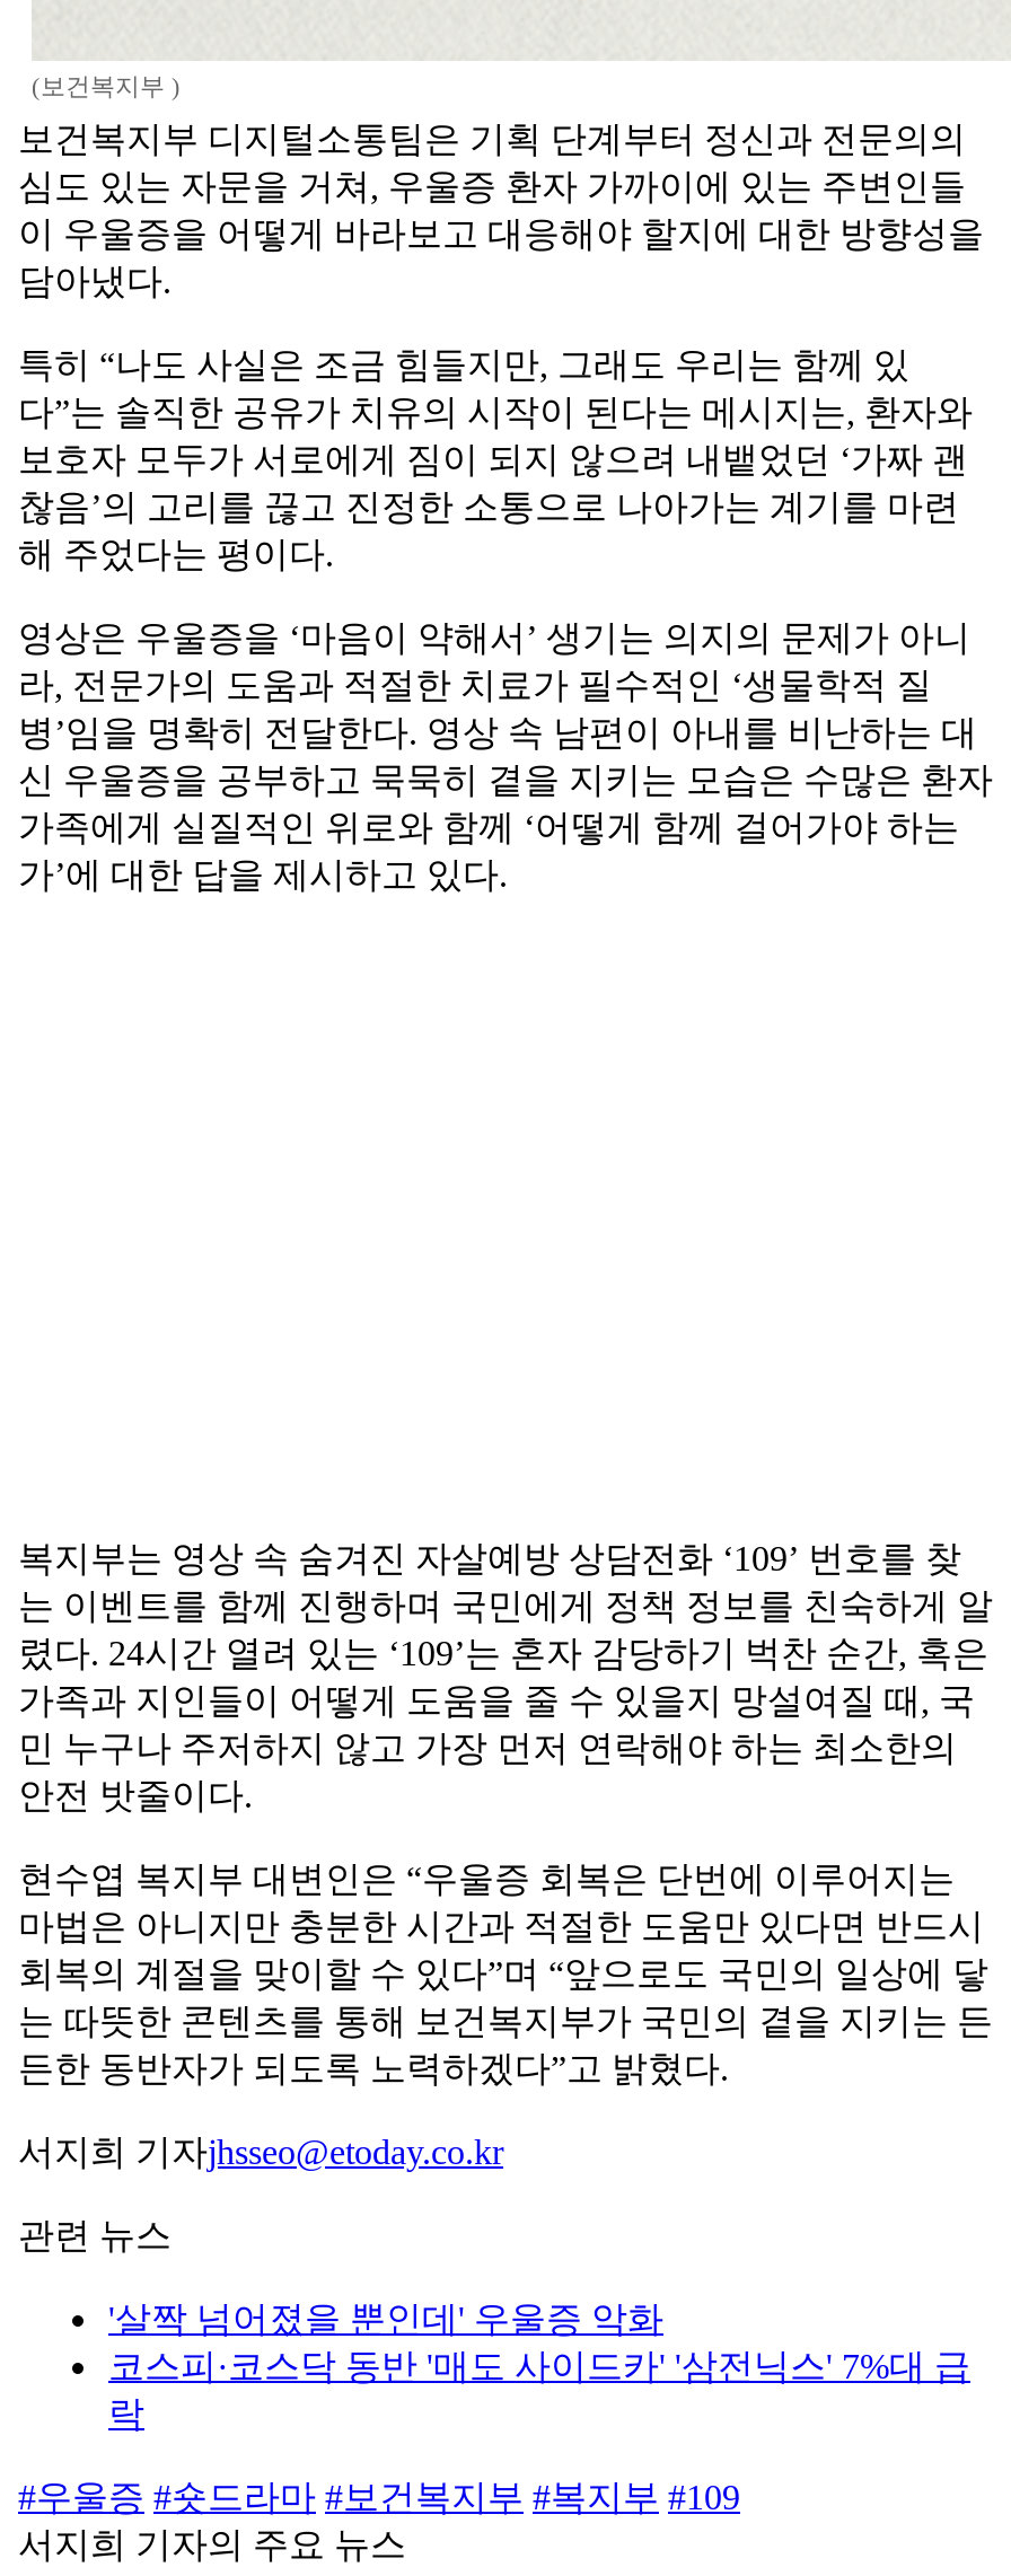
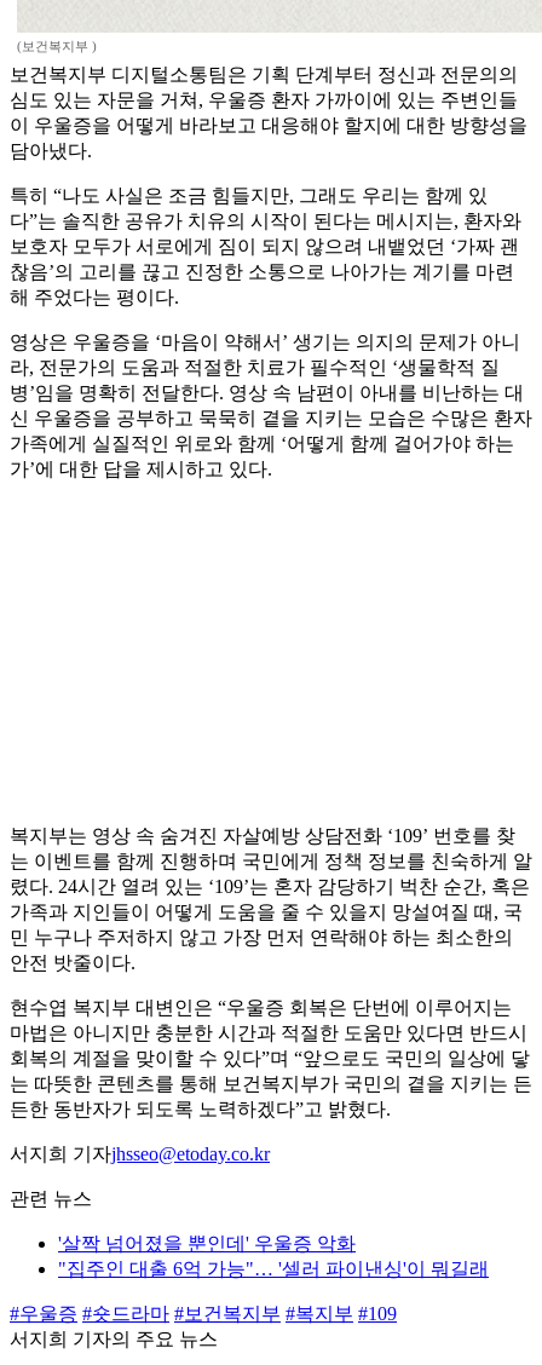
- 코스피·코스닥 동반 '매도 사이드카' '삼전닉스' 7%대 급
- 락
+ "집주인 대출 6억 가능"… '셀러 파이낸싱'이 뭐길래
